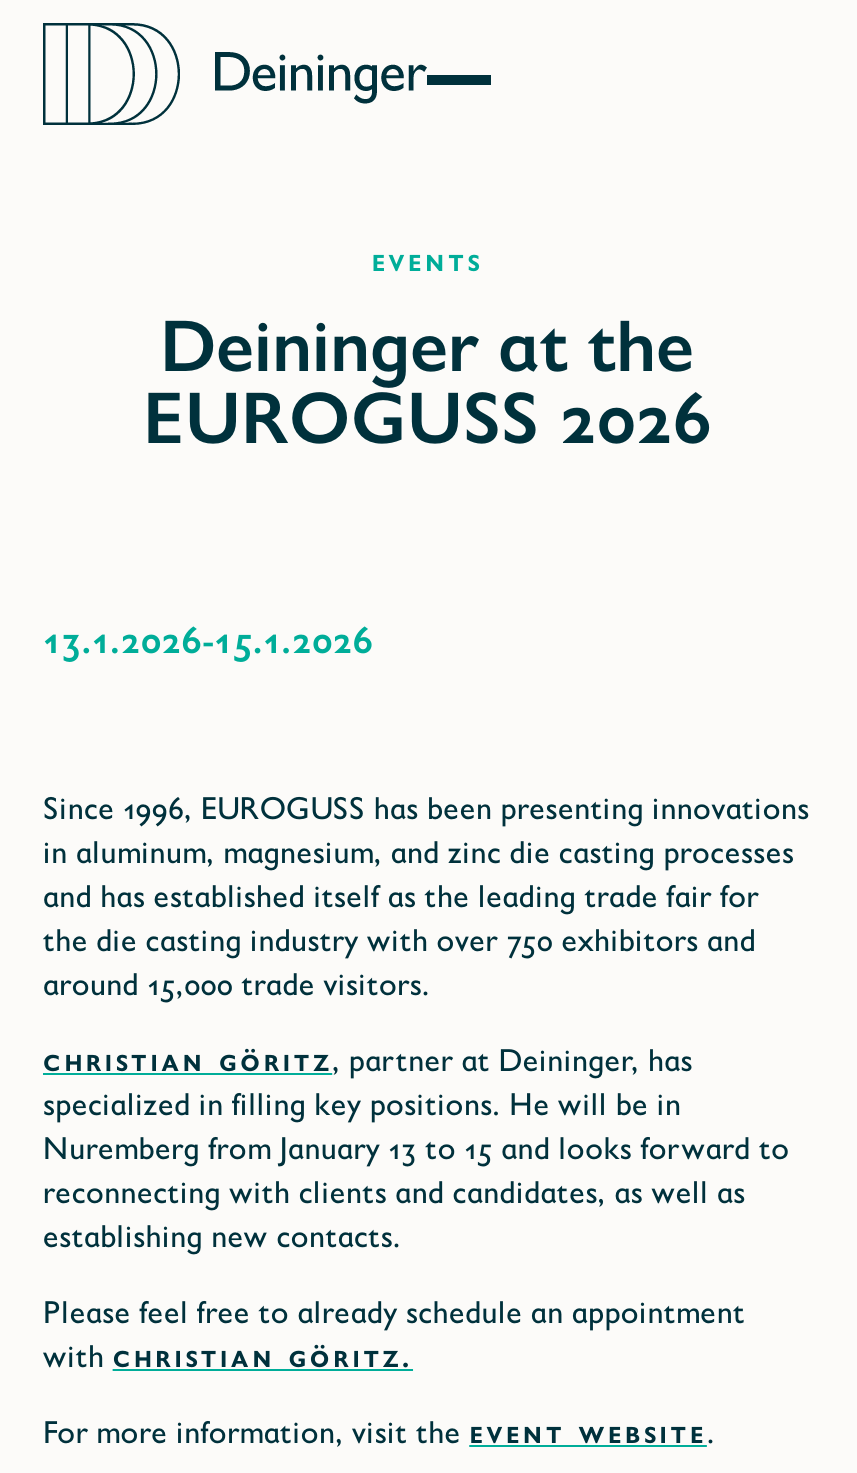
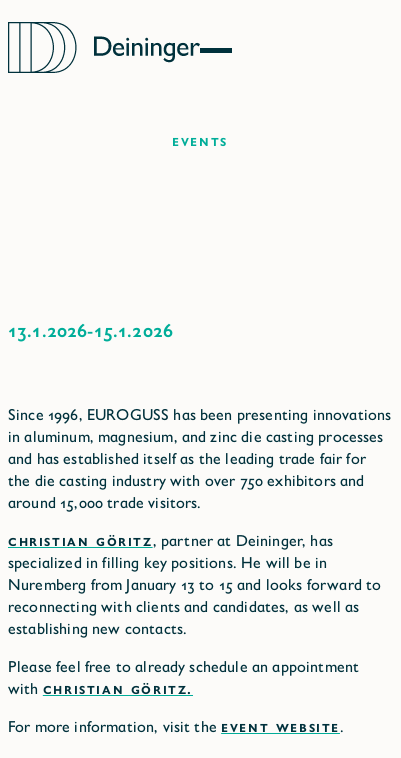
- [image]
